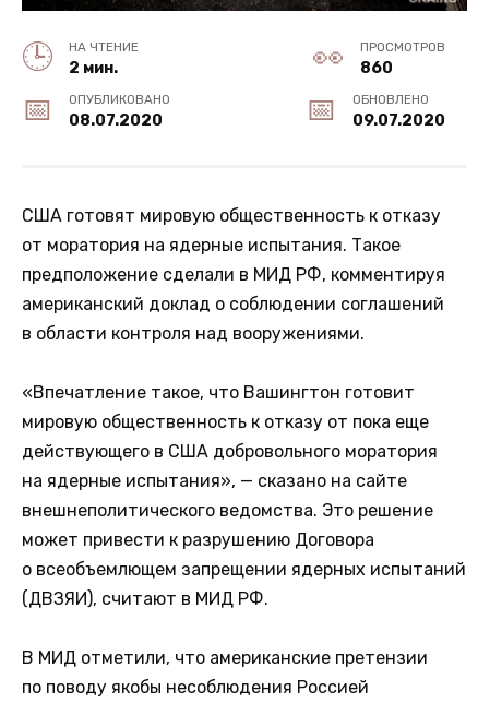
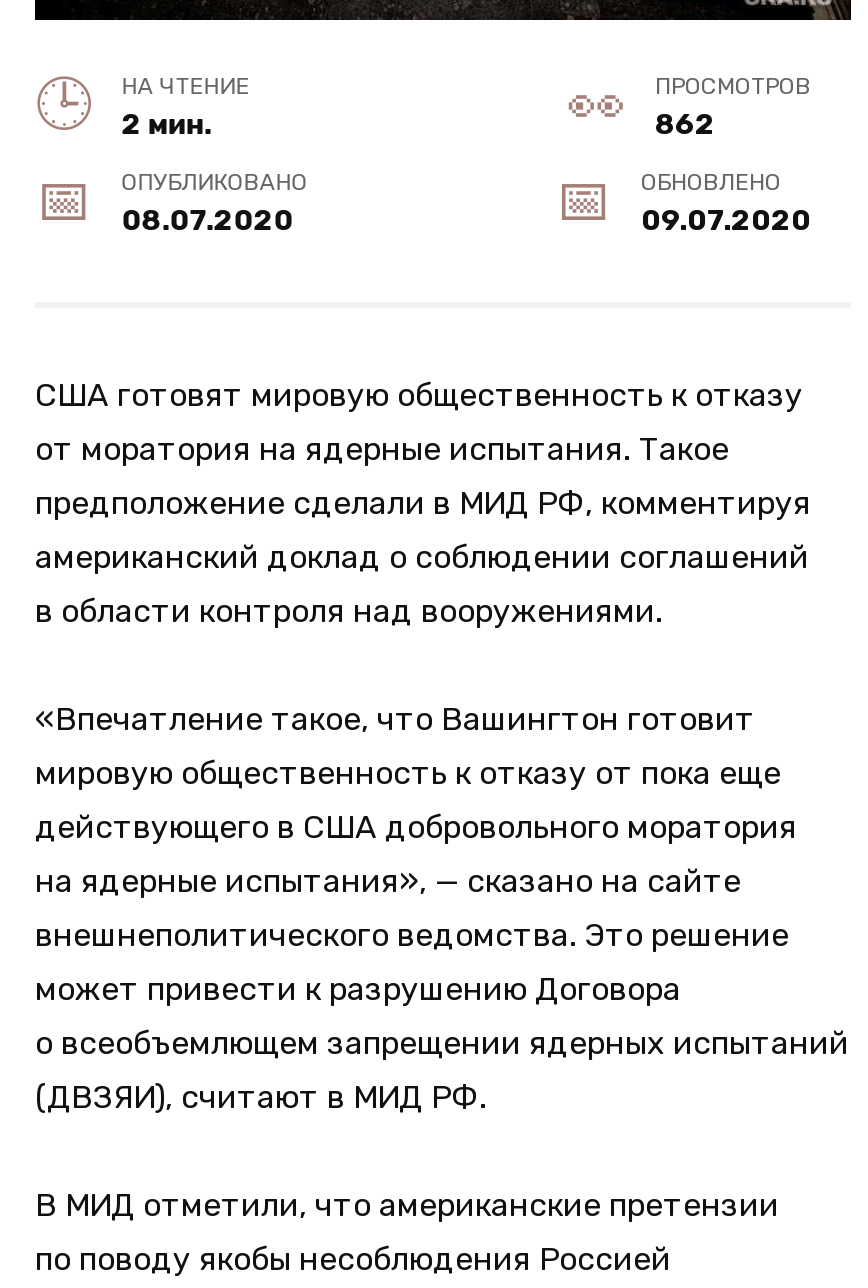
- 860
+ 862
